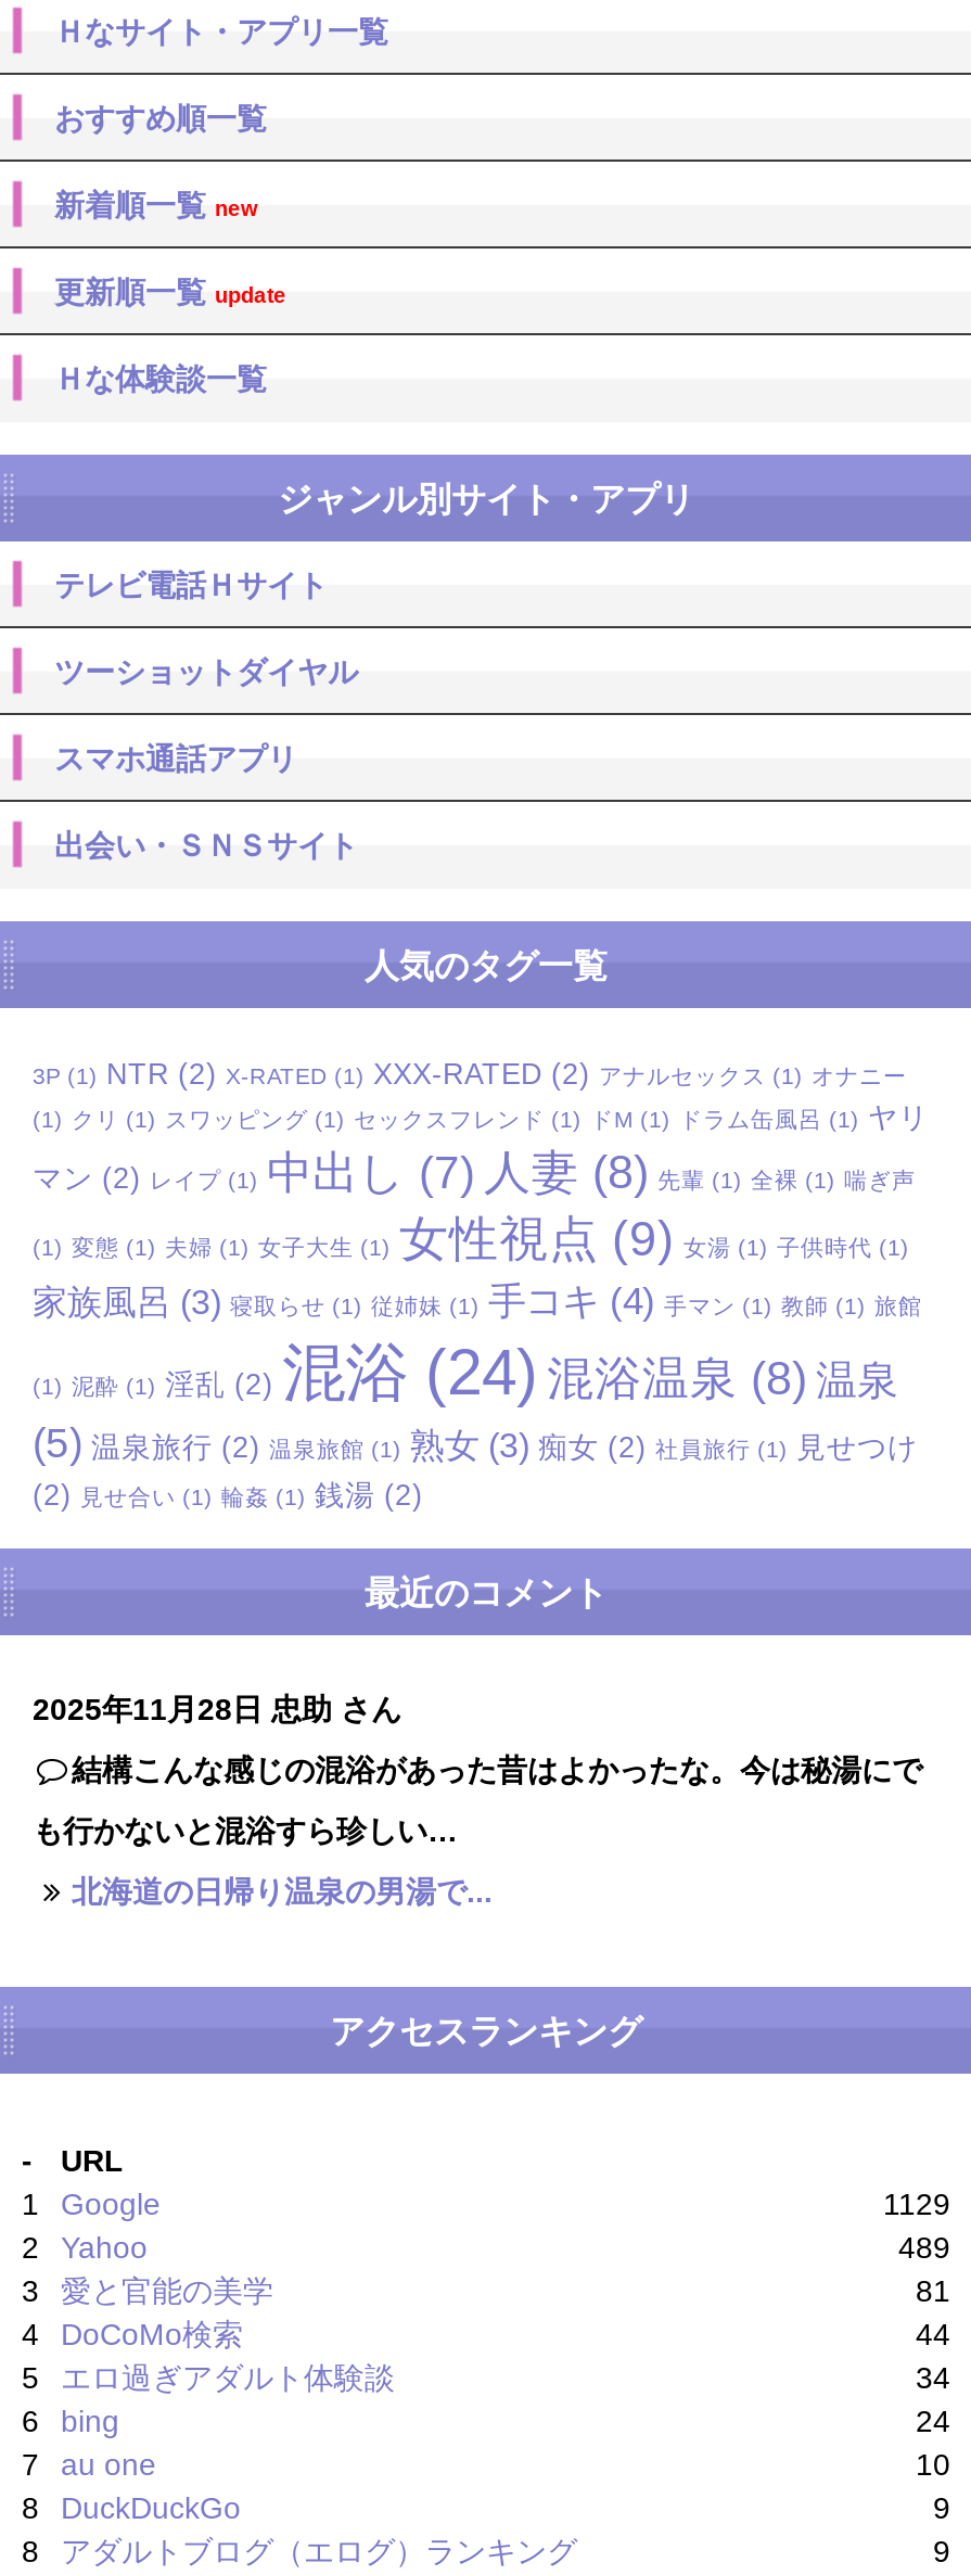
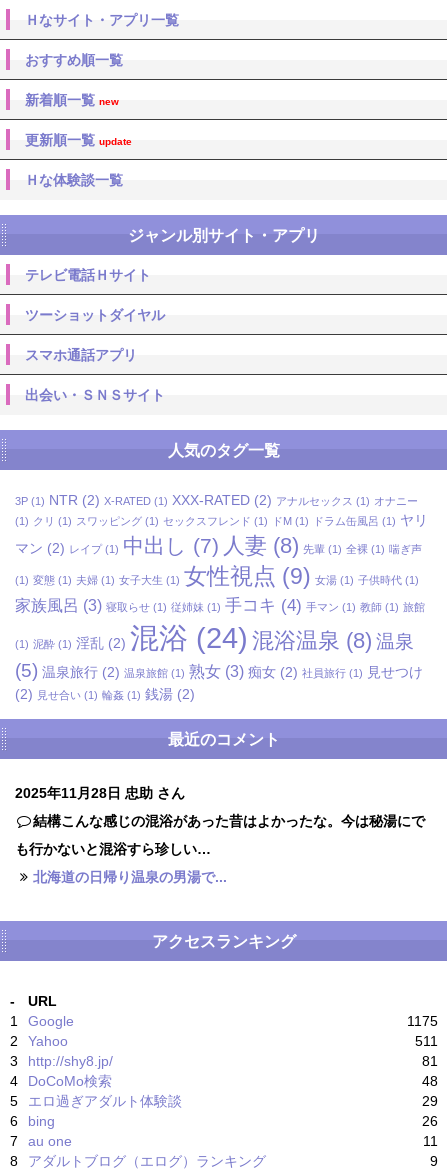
- 1129
+ 1175

- 489
+ 511

- 愛と官能の美学
+ http://shy8.jp/

- 44
+ 48

- 34
+ 29

- 24
+ 26

- 10
- 8
- DuckDuckGo
- 9
+ 11
